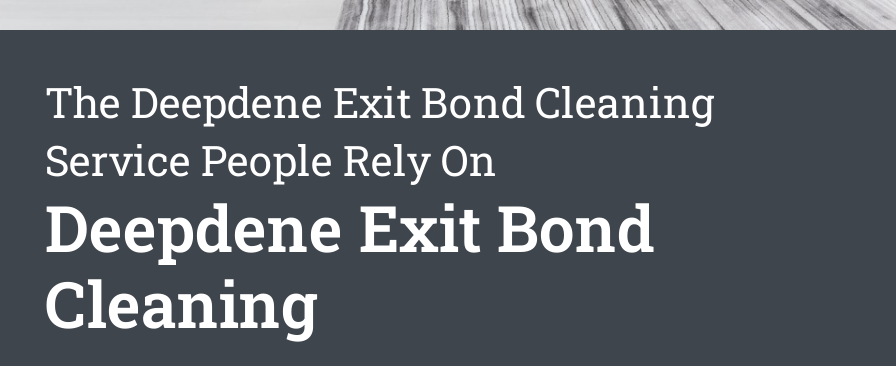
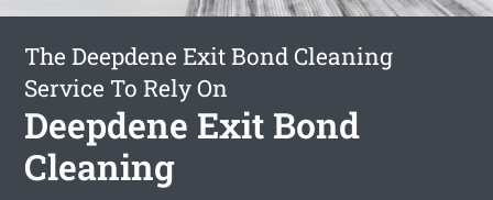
- Service People Rely On
+ Service To Rely On
